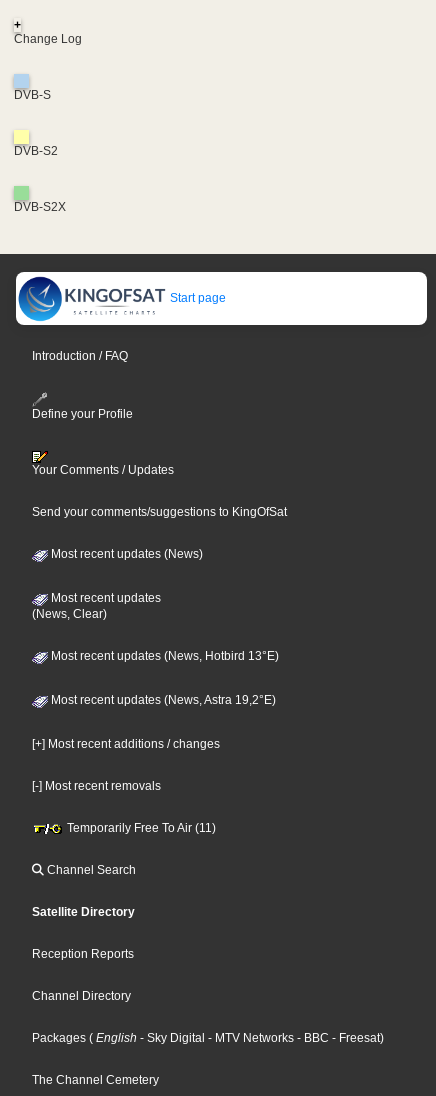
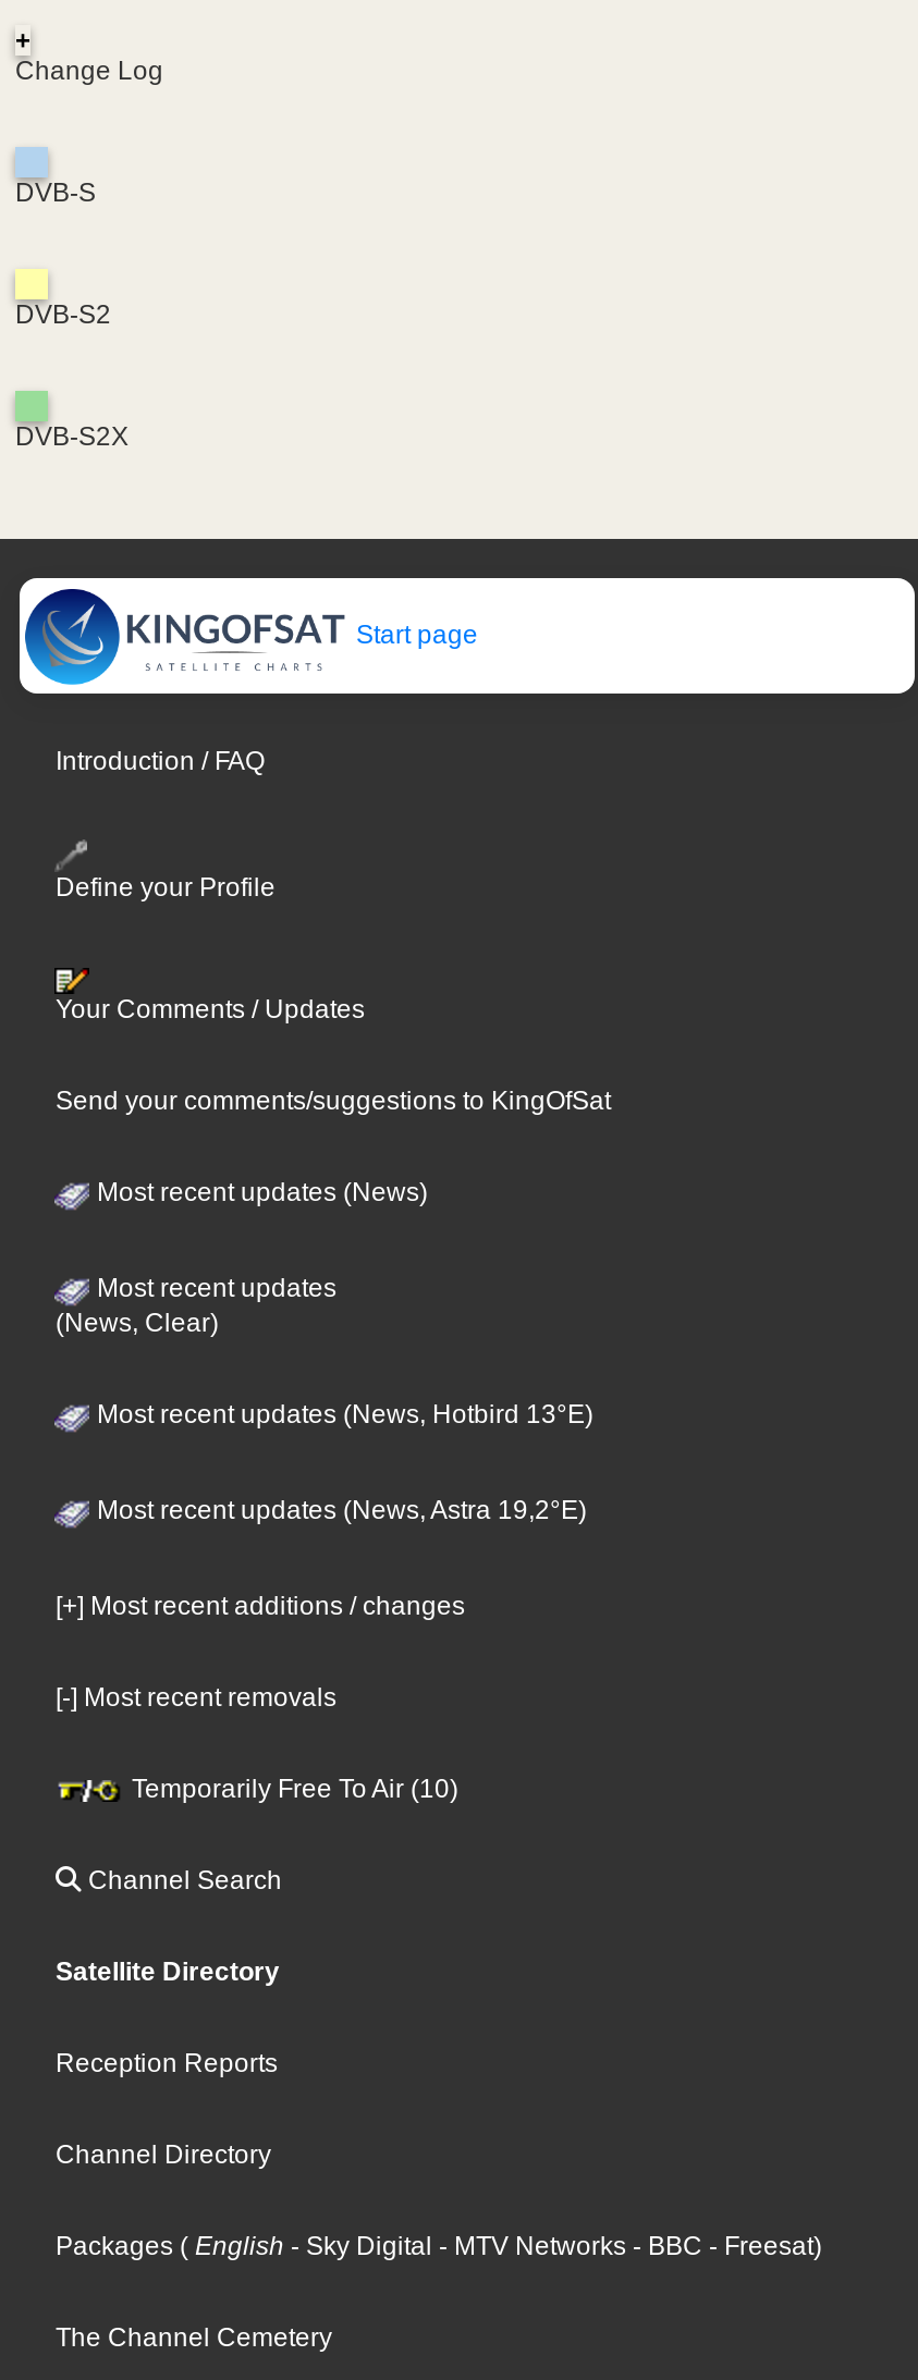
- Temporarily Free To Air (11)
+ Temporarily Free To Air (10)
